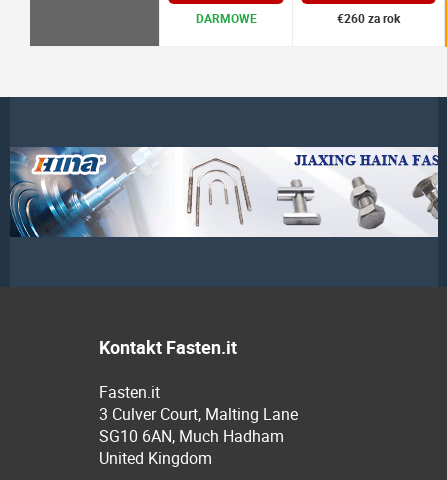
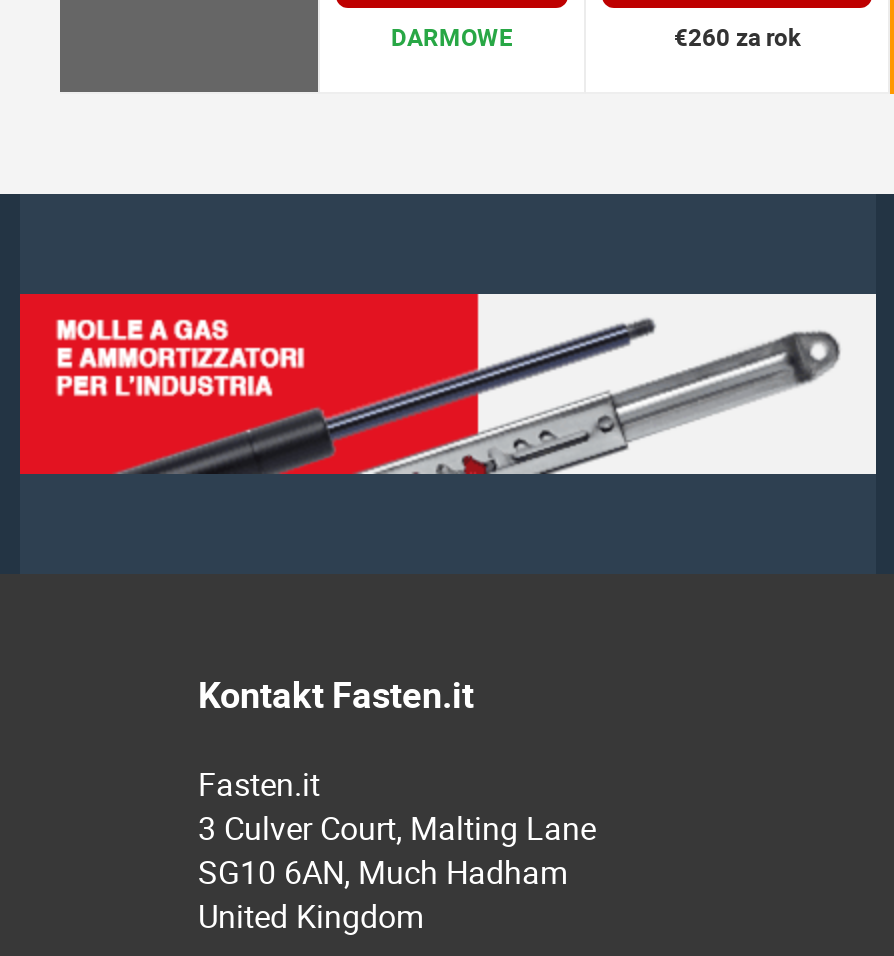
- [image]
+ [image]
